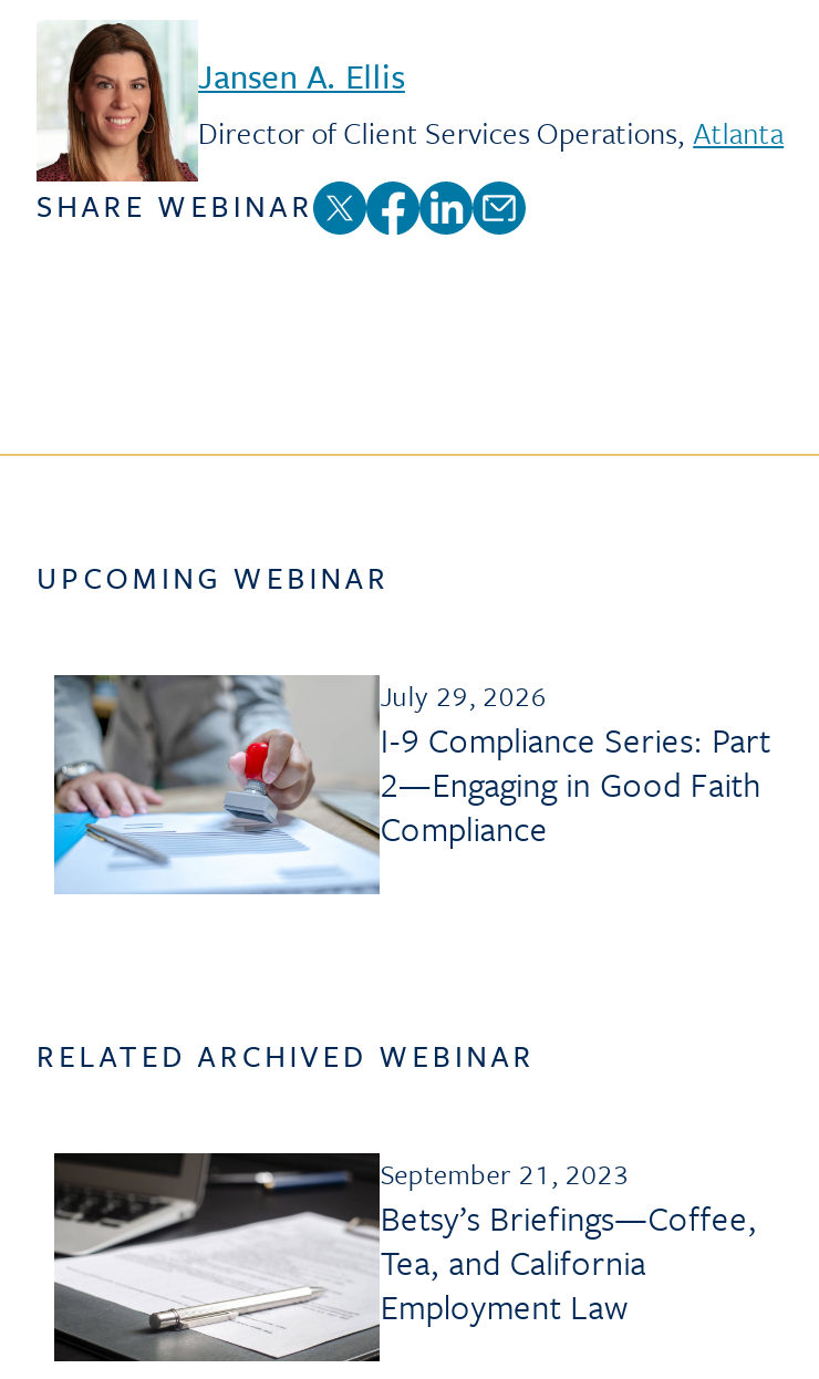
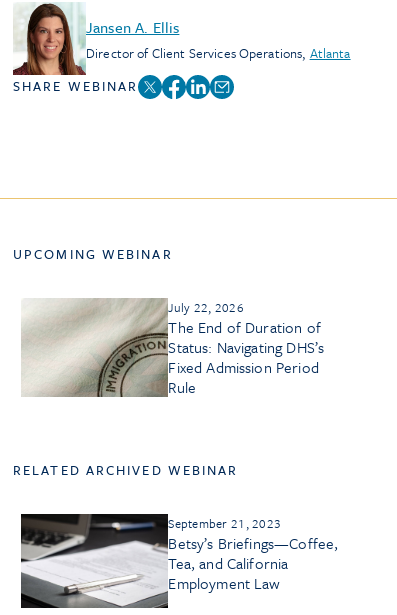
- [image]
- July 29, 2026
- I-9 Compliance Series: Part
- 2—Engaging in Good Faith
- Compliance
+ [image]
+ July 22, 2026
+ The End of Duration of
+ Status: Navigating DHS’s
+ Fixed Admission Period
+ Rule
